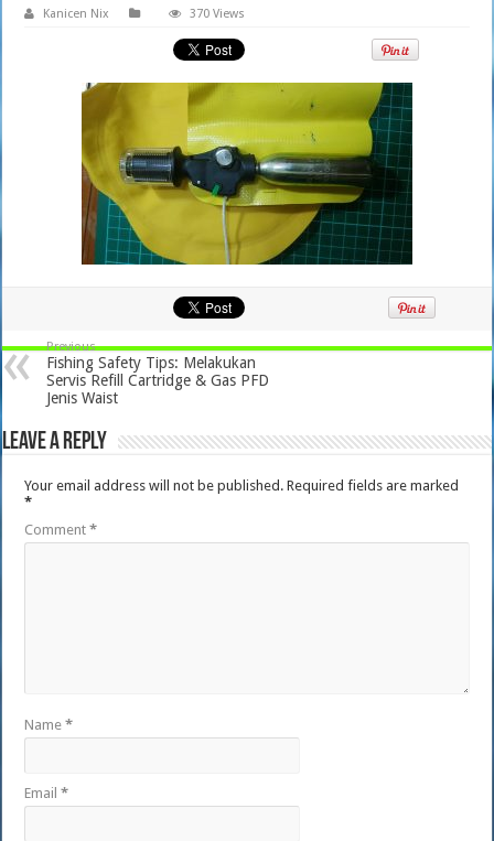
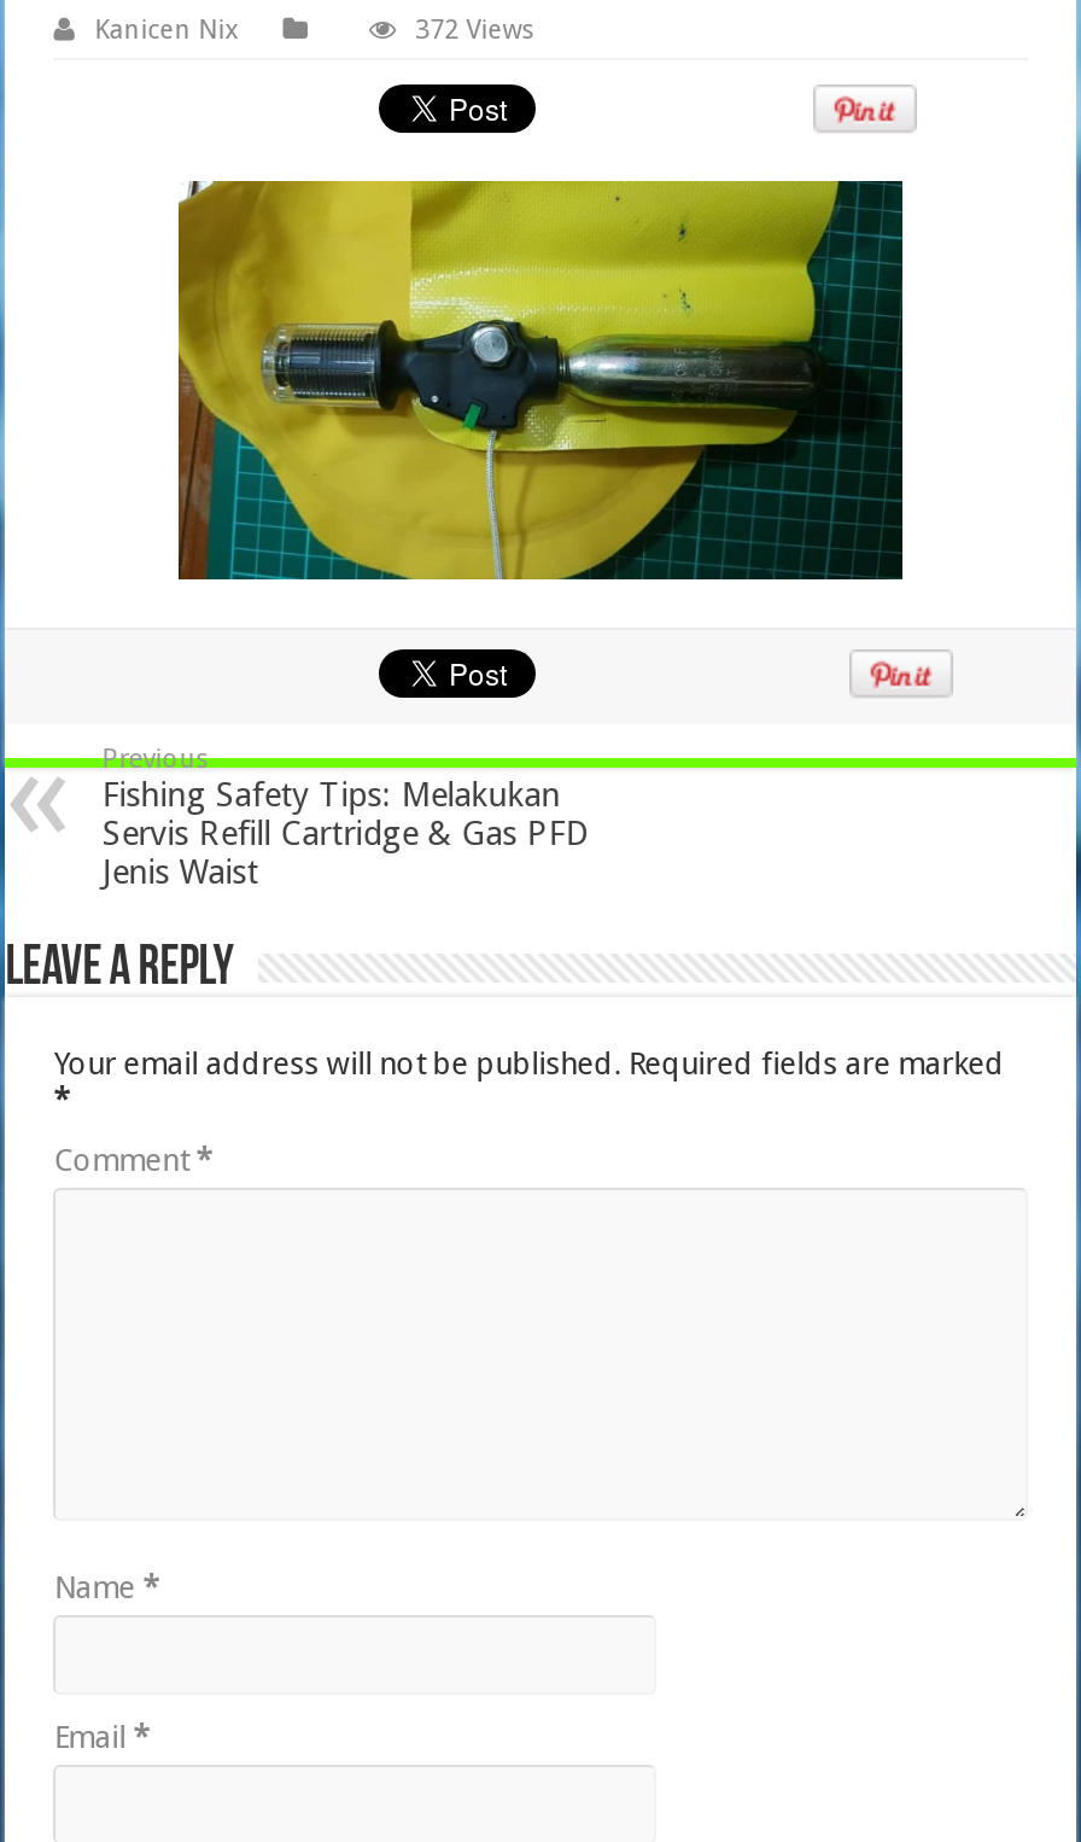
- 370 Views
+ 372 Views
